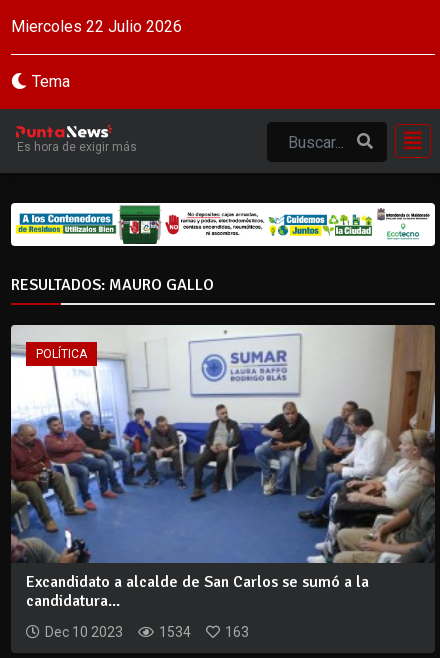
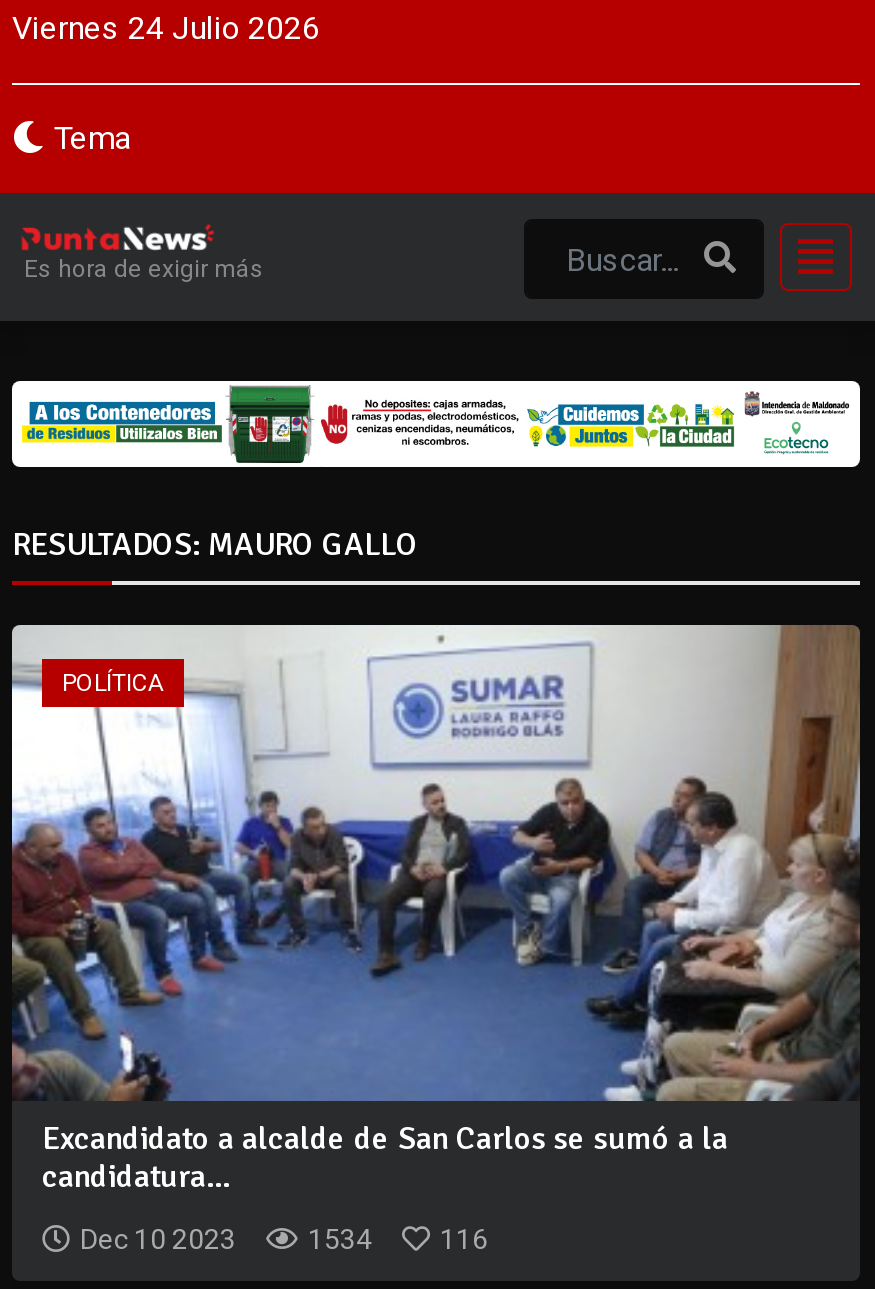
- Miercoles 22 Julio 2026
+ Viernes 24 Julio 2026

- 163
+ 116
